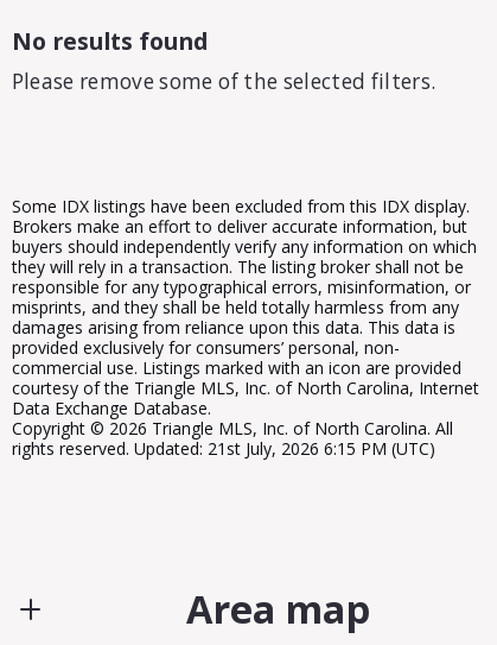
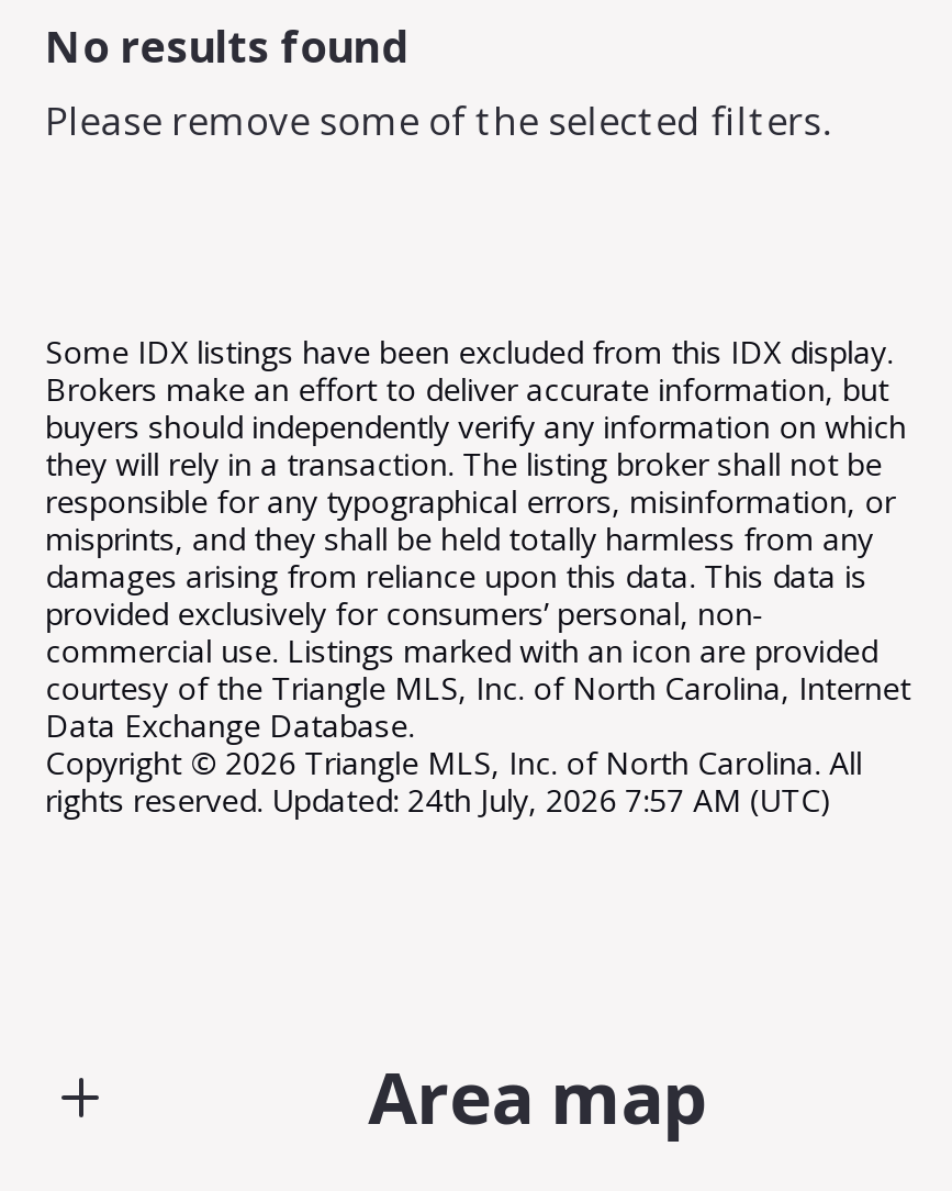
- rights reserved. Updated: 21st July, 2026 6:15 PM (UTC)
+ rights reserved. Updated: 24th July, 2026 7:57 AM (UTC)
